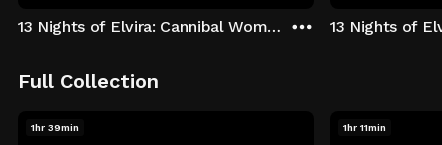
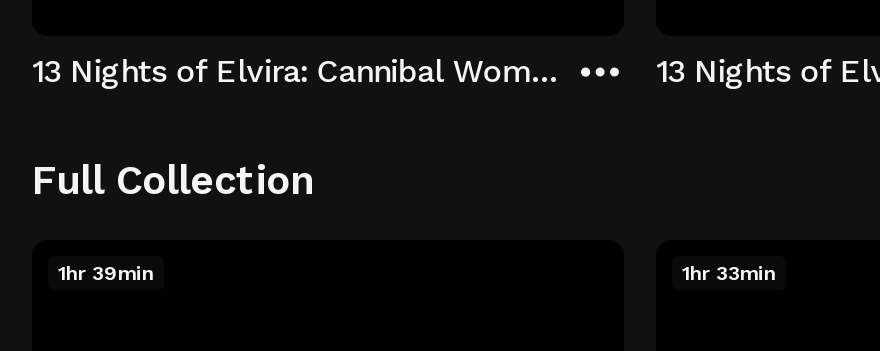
- 1hr 11min
+ 1hr 33min
